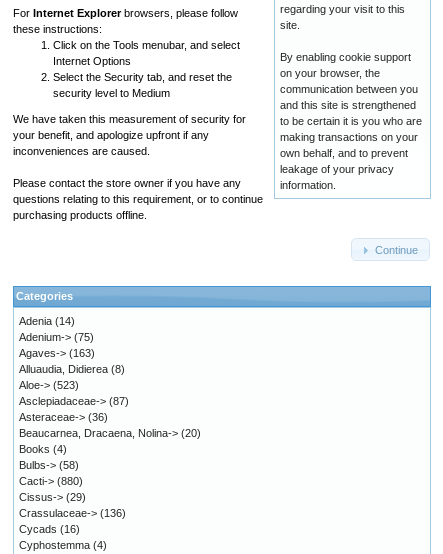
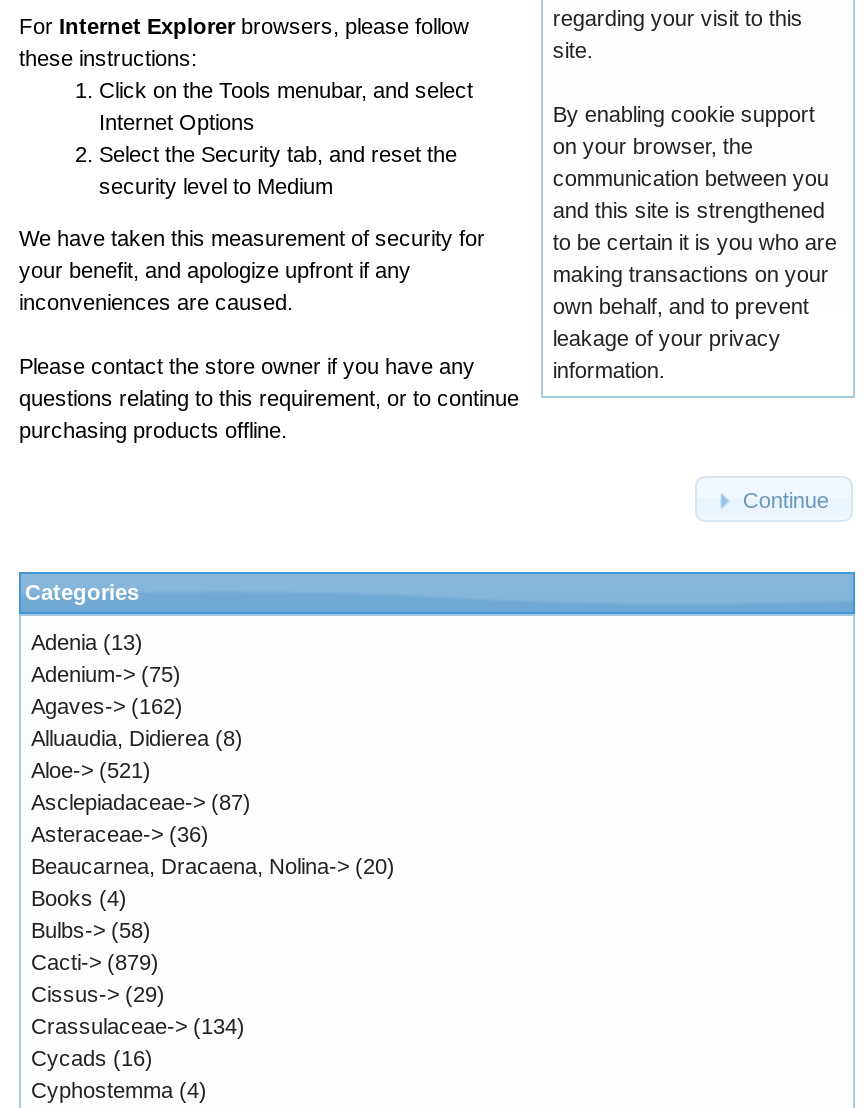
- Adenia (14)
+ Adenia (13)

- Agaves-> (163)
+ Agaves-> (162)

- Aloe-> (523)
+ Aloe-> (521)

- Cacti-> (880)
+ Cacti-> (879)

- Crassulaceae-> (136)
+ Crassulaceae-> (134)
